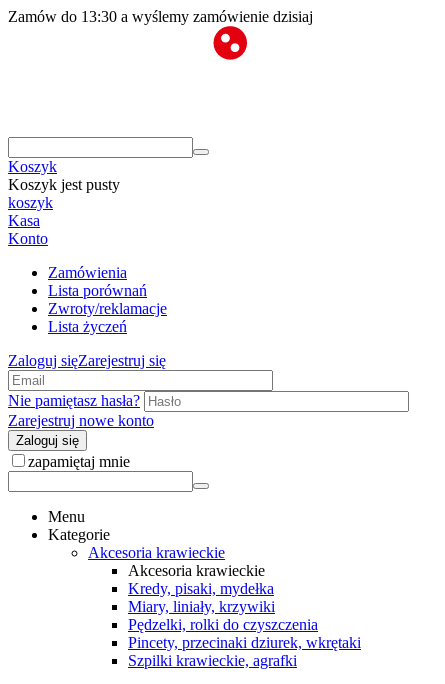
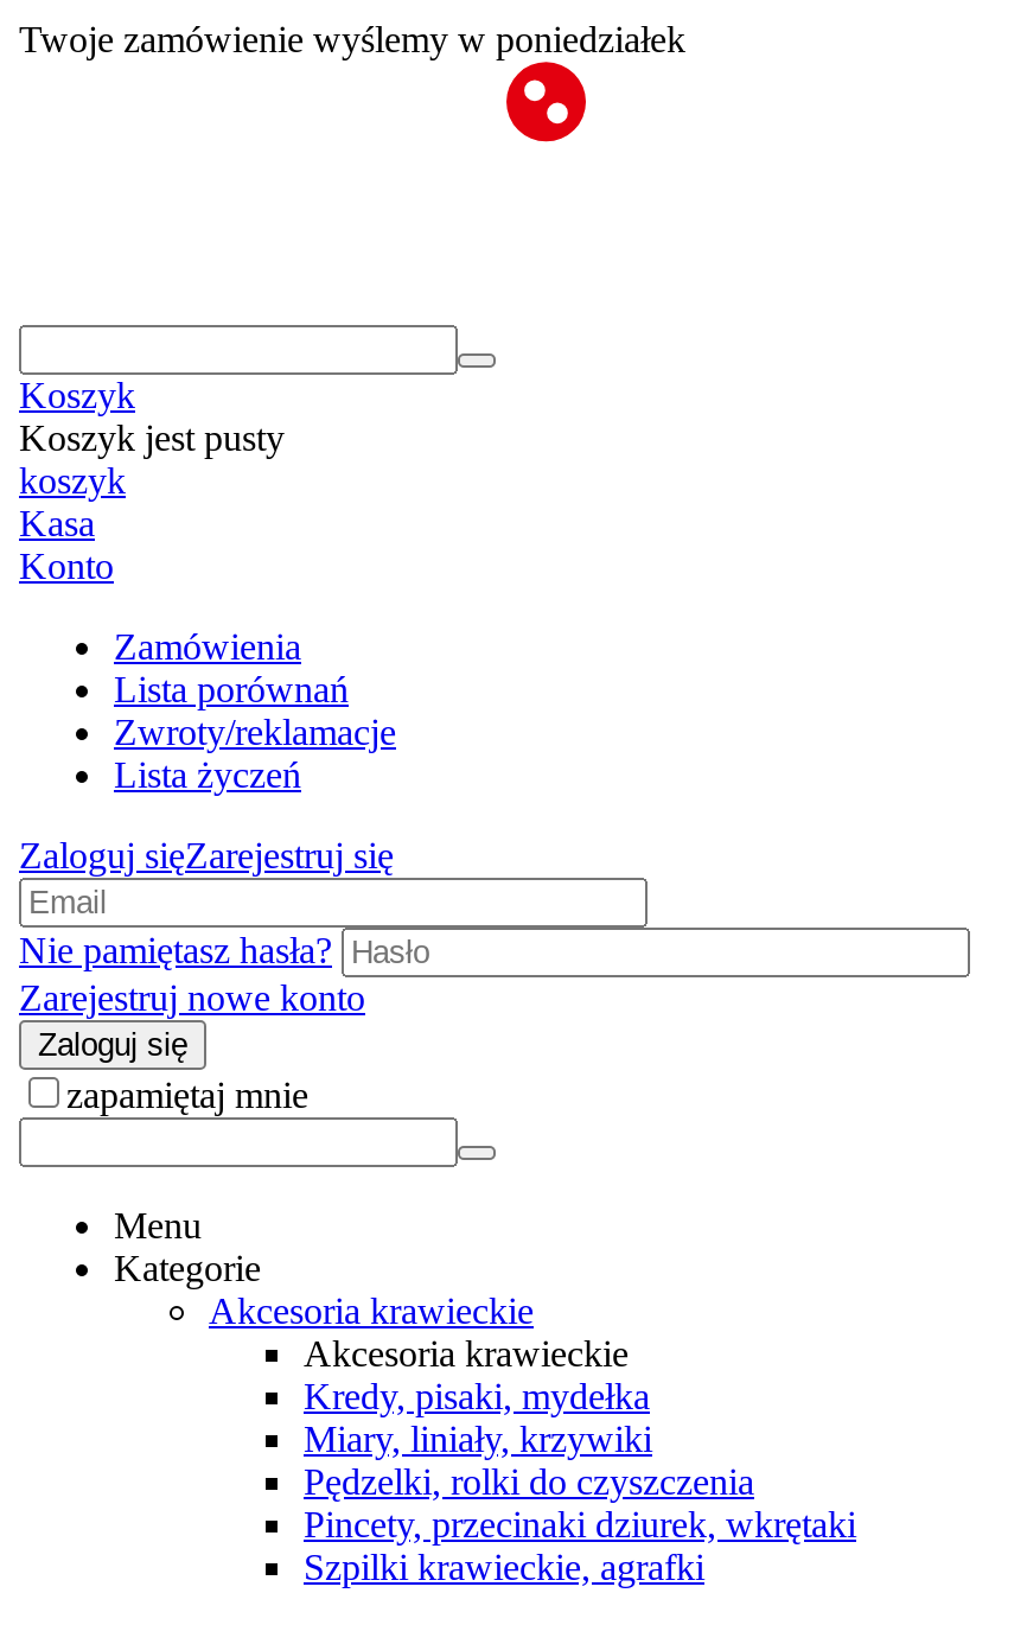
- Zamów do 13:30 a wyślemy zamówienie dzisiaj
+ Twoje zamówienie wyślemy w poniedziałek
